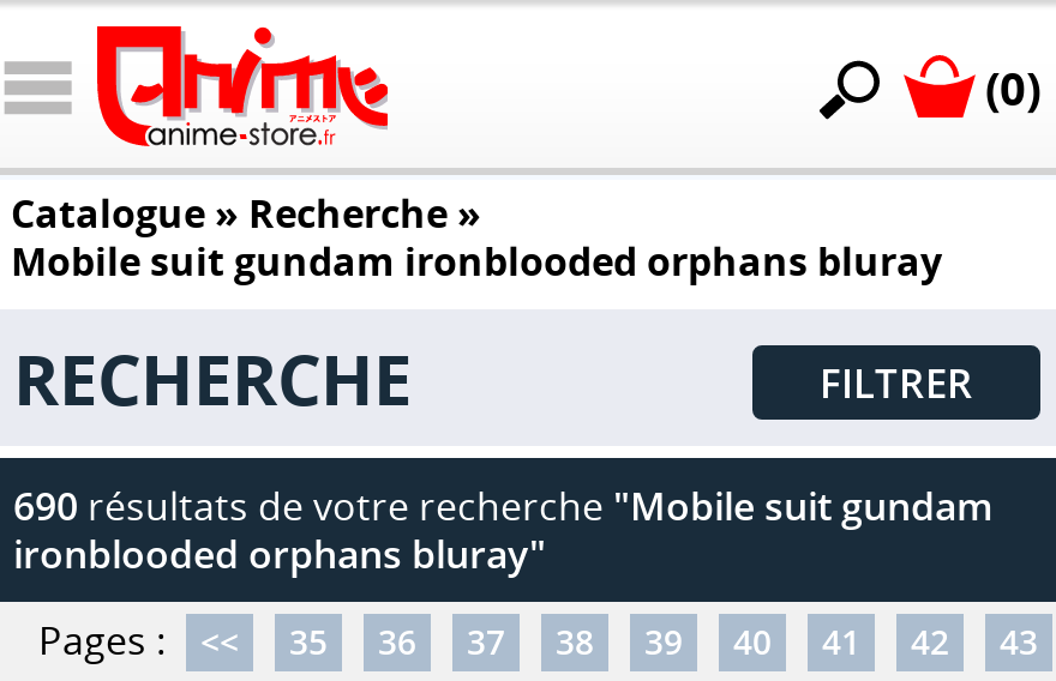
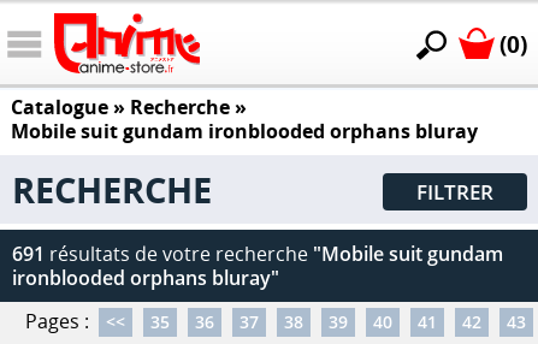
- 690 résultats de votre recherche "Mobile suit gundam
+ 691 résultats de votre recherche "Mobile suit gundam
